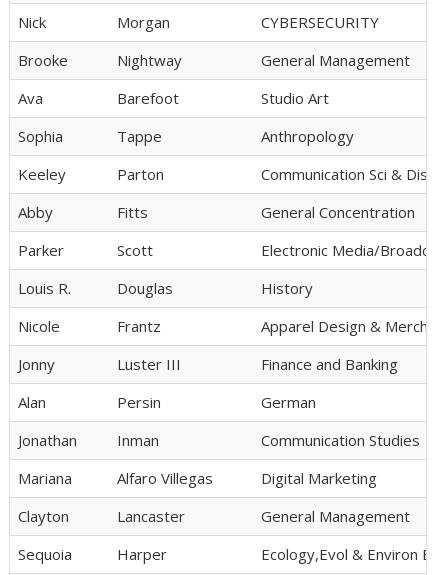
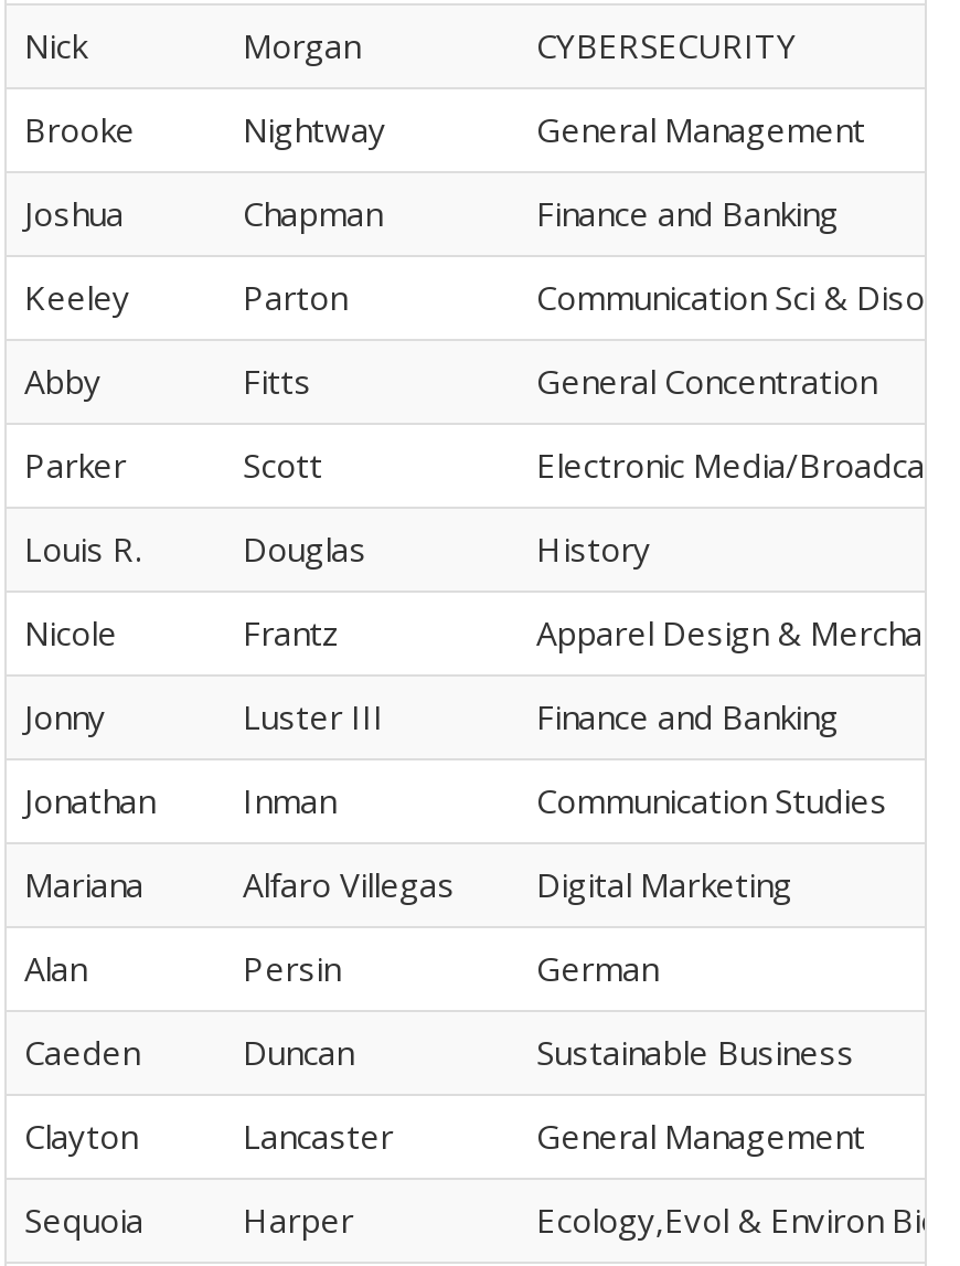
- Ava
- Barefoot
- Studio Art
- Sophia
- Tappe
- Anthropology
+ Joshua
+ Chapman
+ Finance and Banking

moved up: Keeley | Parton | Abby | ... | Luster III | Finance and Banking

moved down: Alan | Persin | German

moved up: Jonathan | Inman | Communication Studies | Mariana | Alfaro Villegas | Digital Marketing

+ Caeden
+ Duncan
+ Sustainable Business
